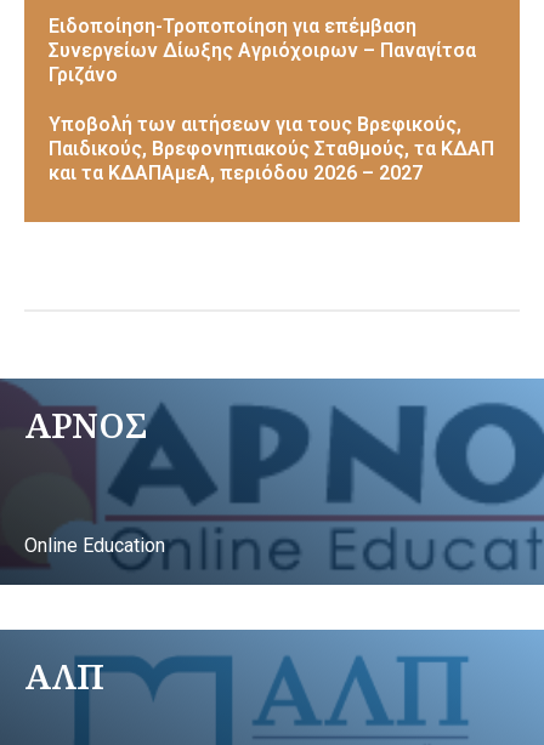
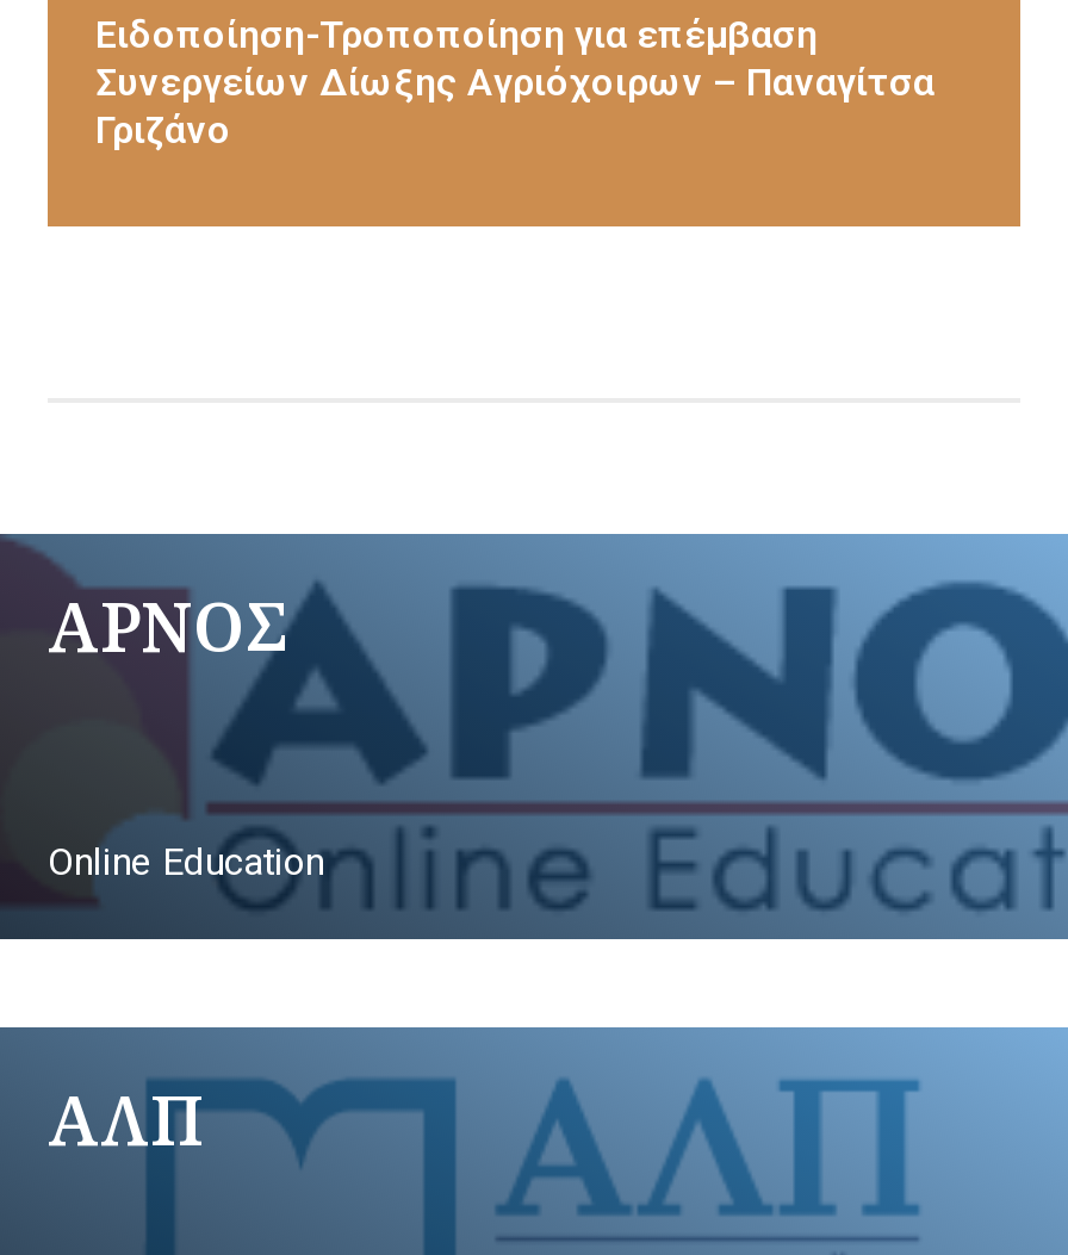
- Υποβολή των αιτήσεων για τους Βρεφικούς,
- Παιδικούς, Βρεφονηπιακούς Σταθμούς, τα ΚΔΑΠ
- και τα ΚΔΑΠΑμεΑ, περιόδου 2026 – 2027
